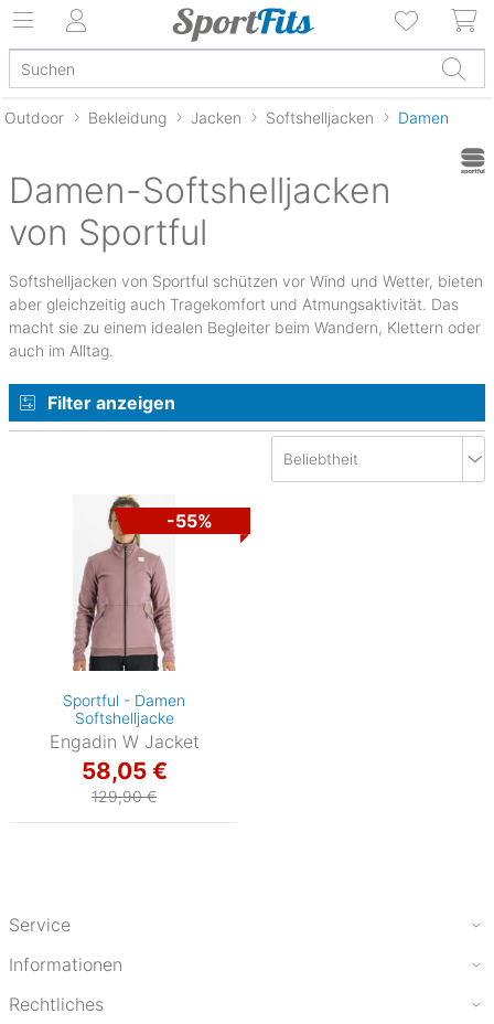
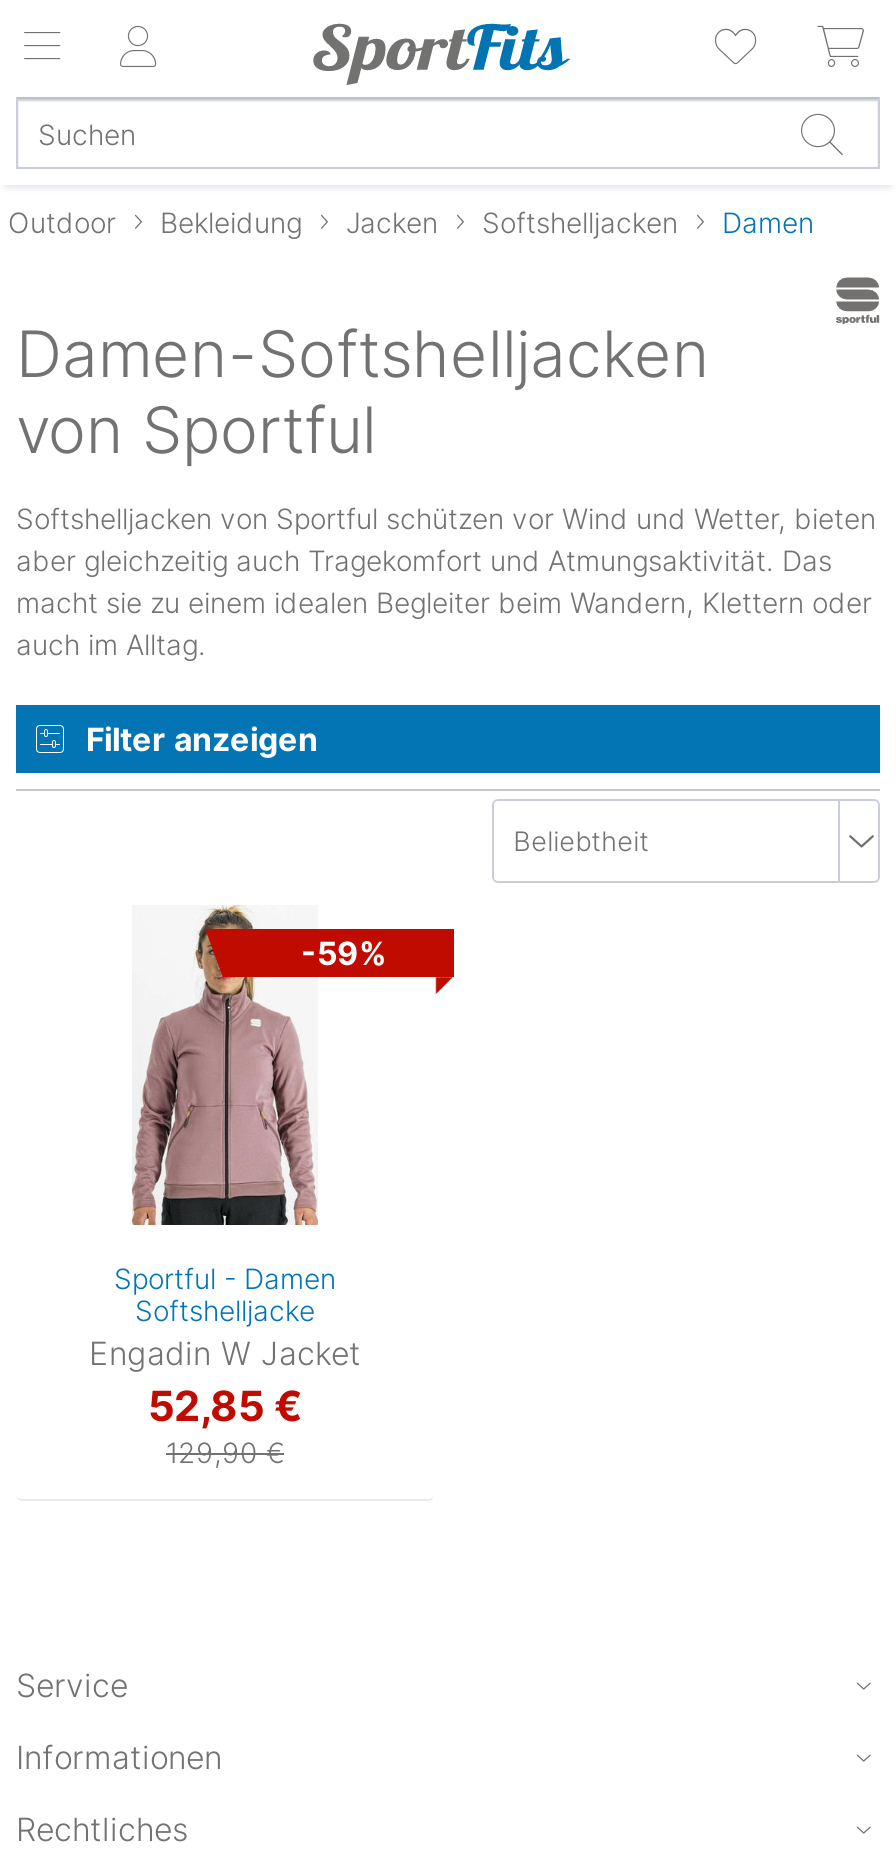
- -55%
+ -59%

- 58,05 €
+ 52,85 €
